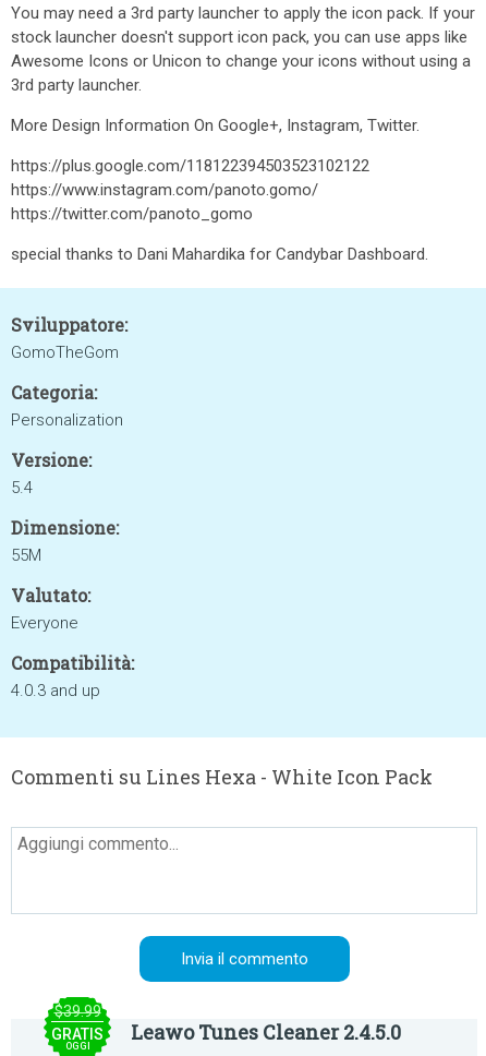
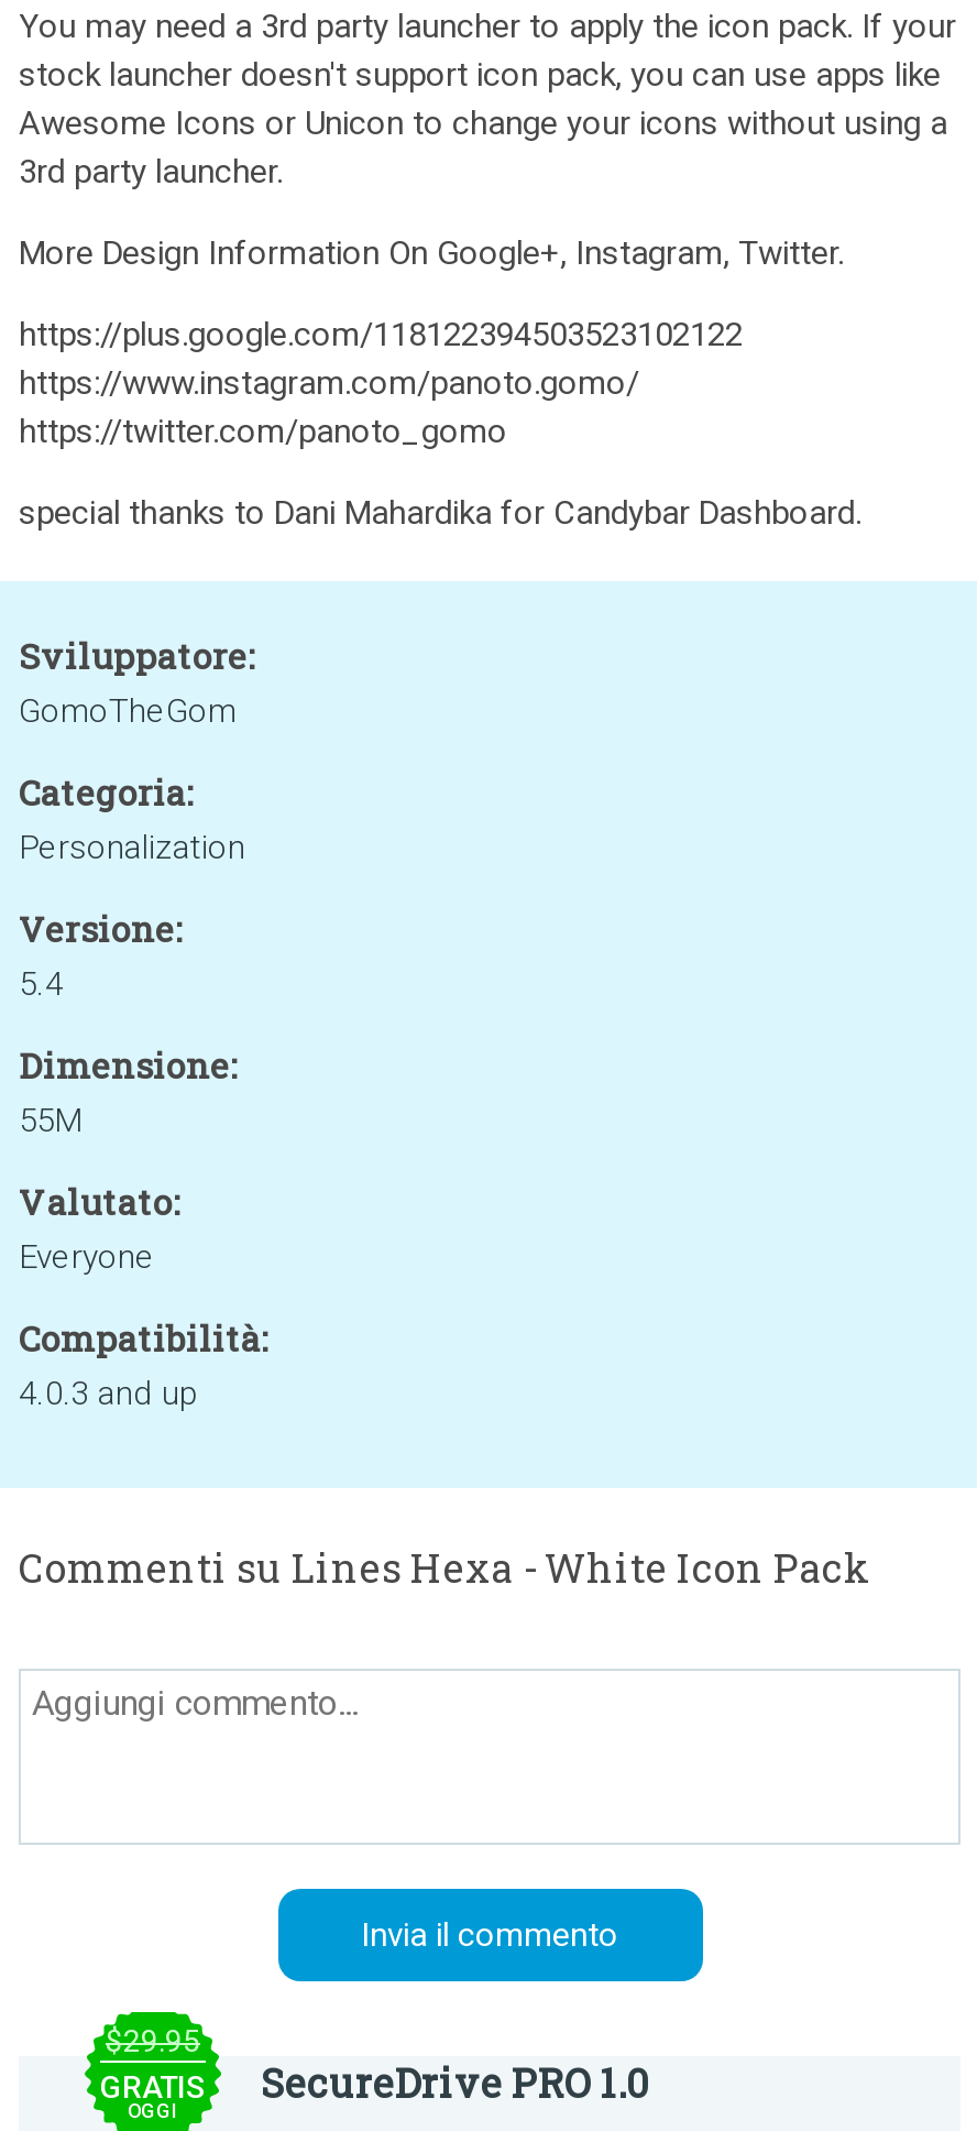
- $39.99
+ $29.95

- Leawo Tunes Cleaner 2.4.5.0
+ SecureDrive PRO 1.0
